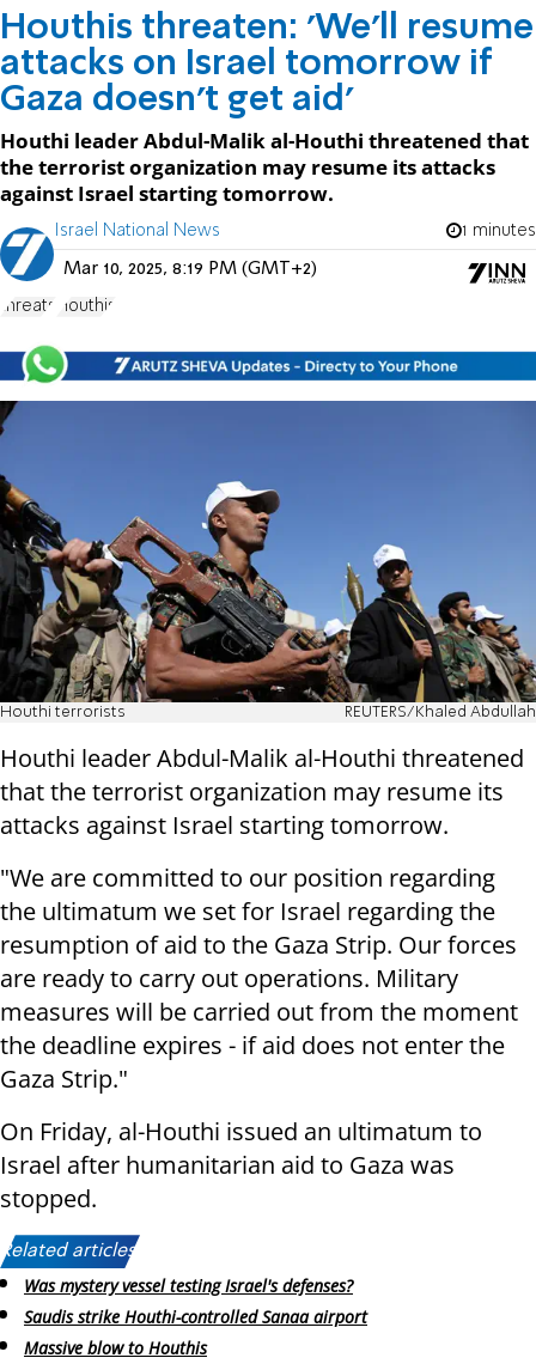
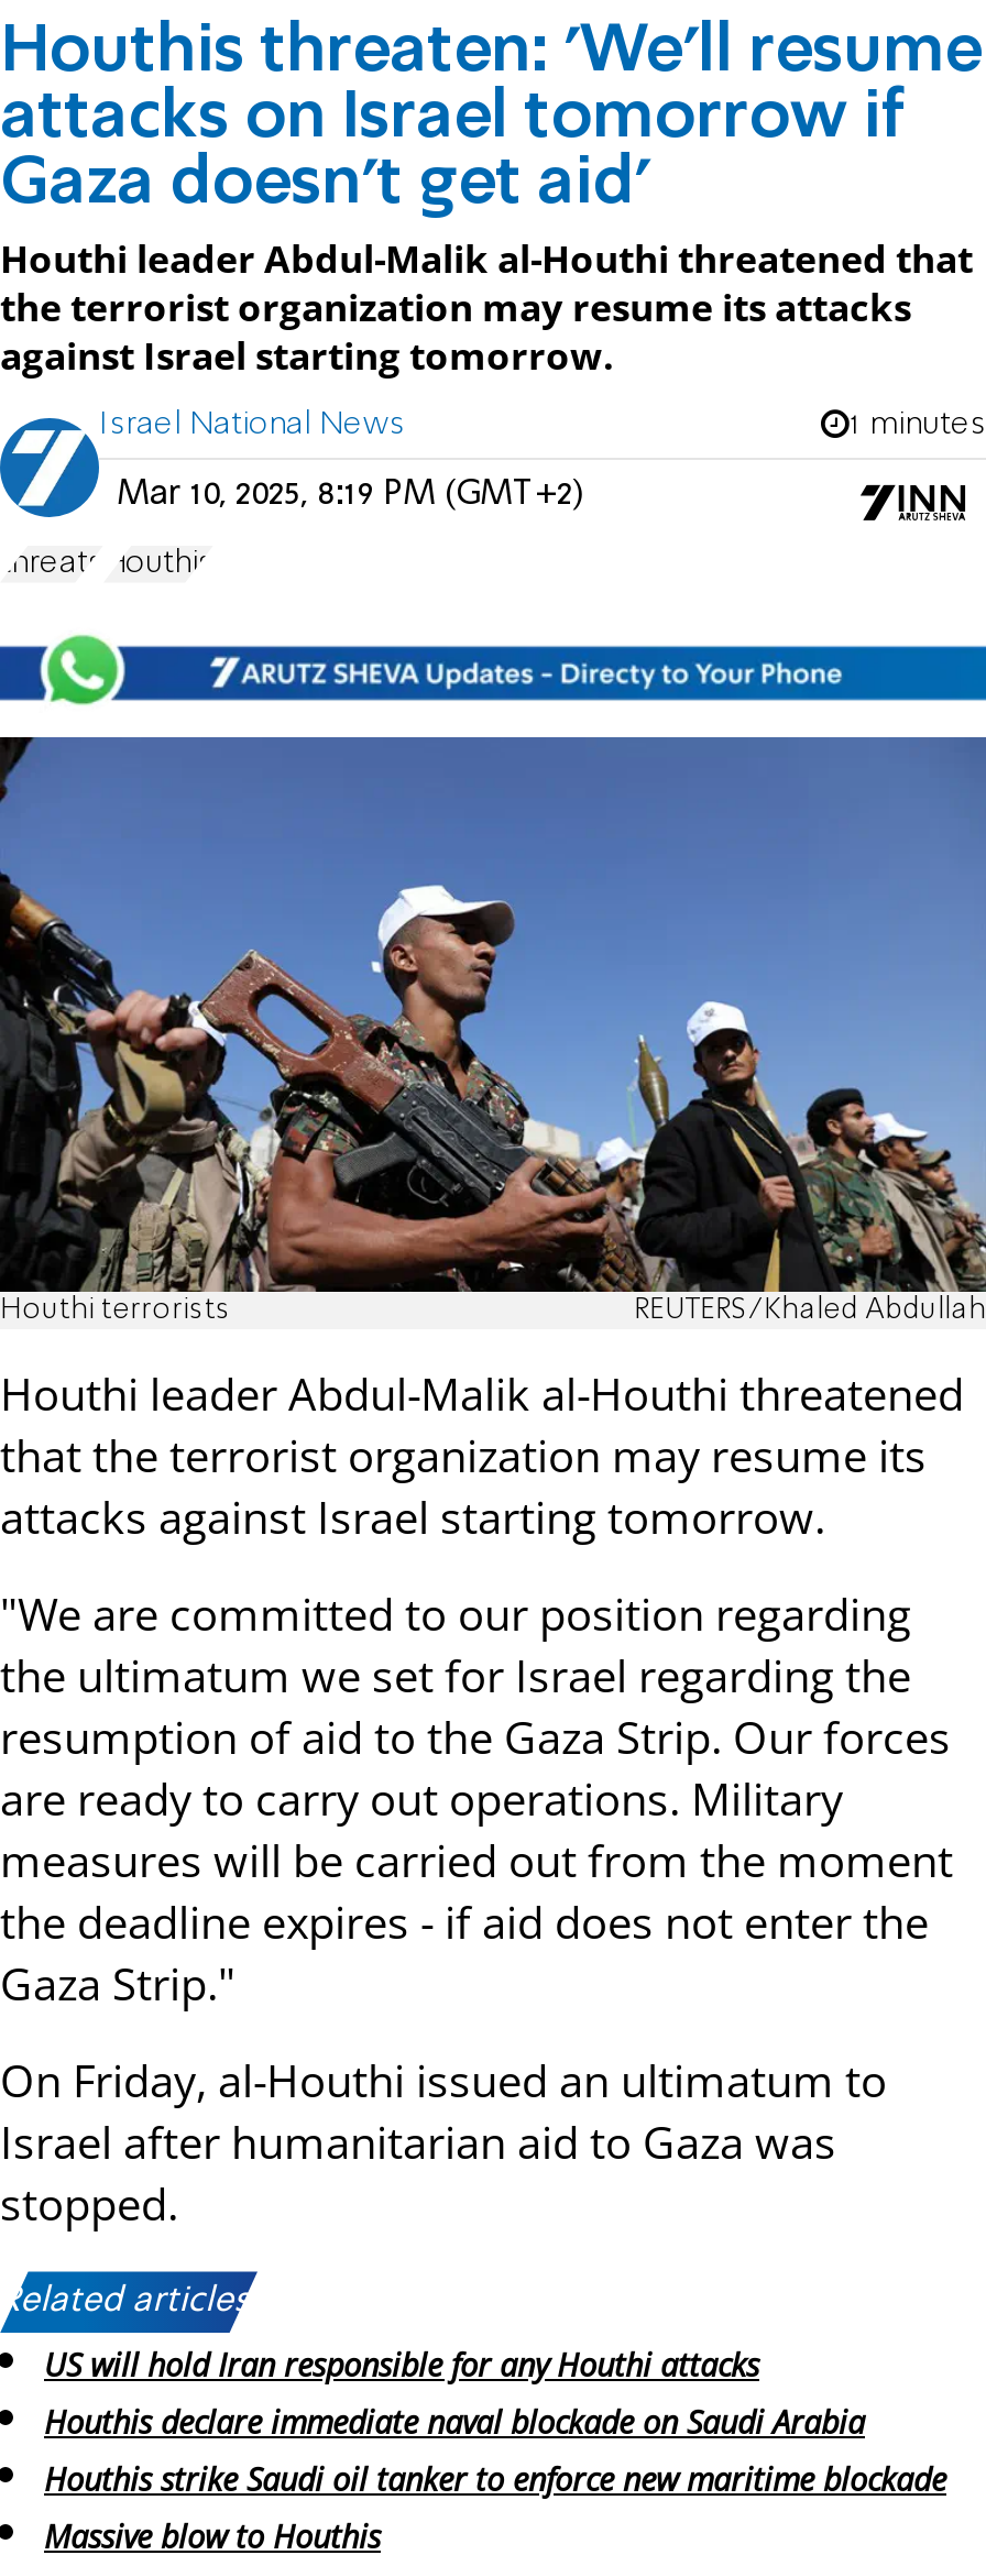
- Was mystery vessel testing Israel's defenses?
- Saudis strike Houthi-controlled Sanaa airport
+ US will hold Iran responsible for any Houthi attacks
+ Houthis declare immediate naval blockade on Saudi Arabia
+ Houthis strike Saudi oil tanker to enforce new maritime blockade
